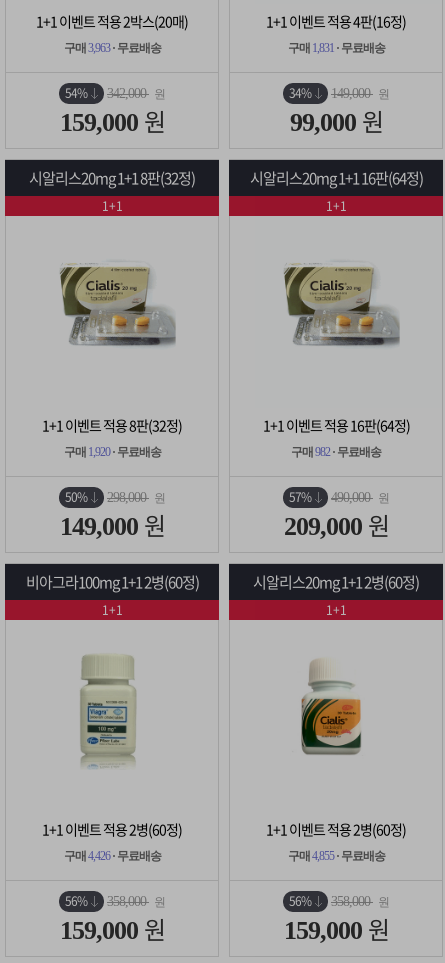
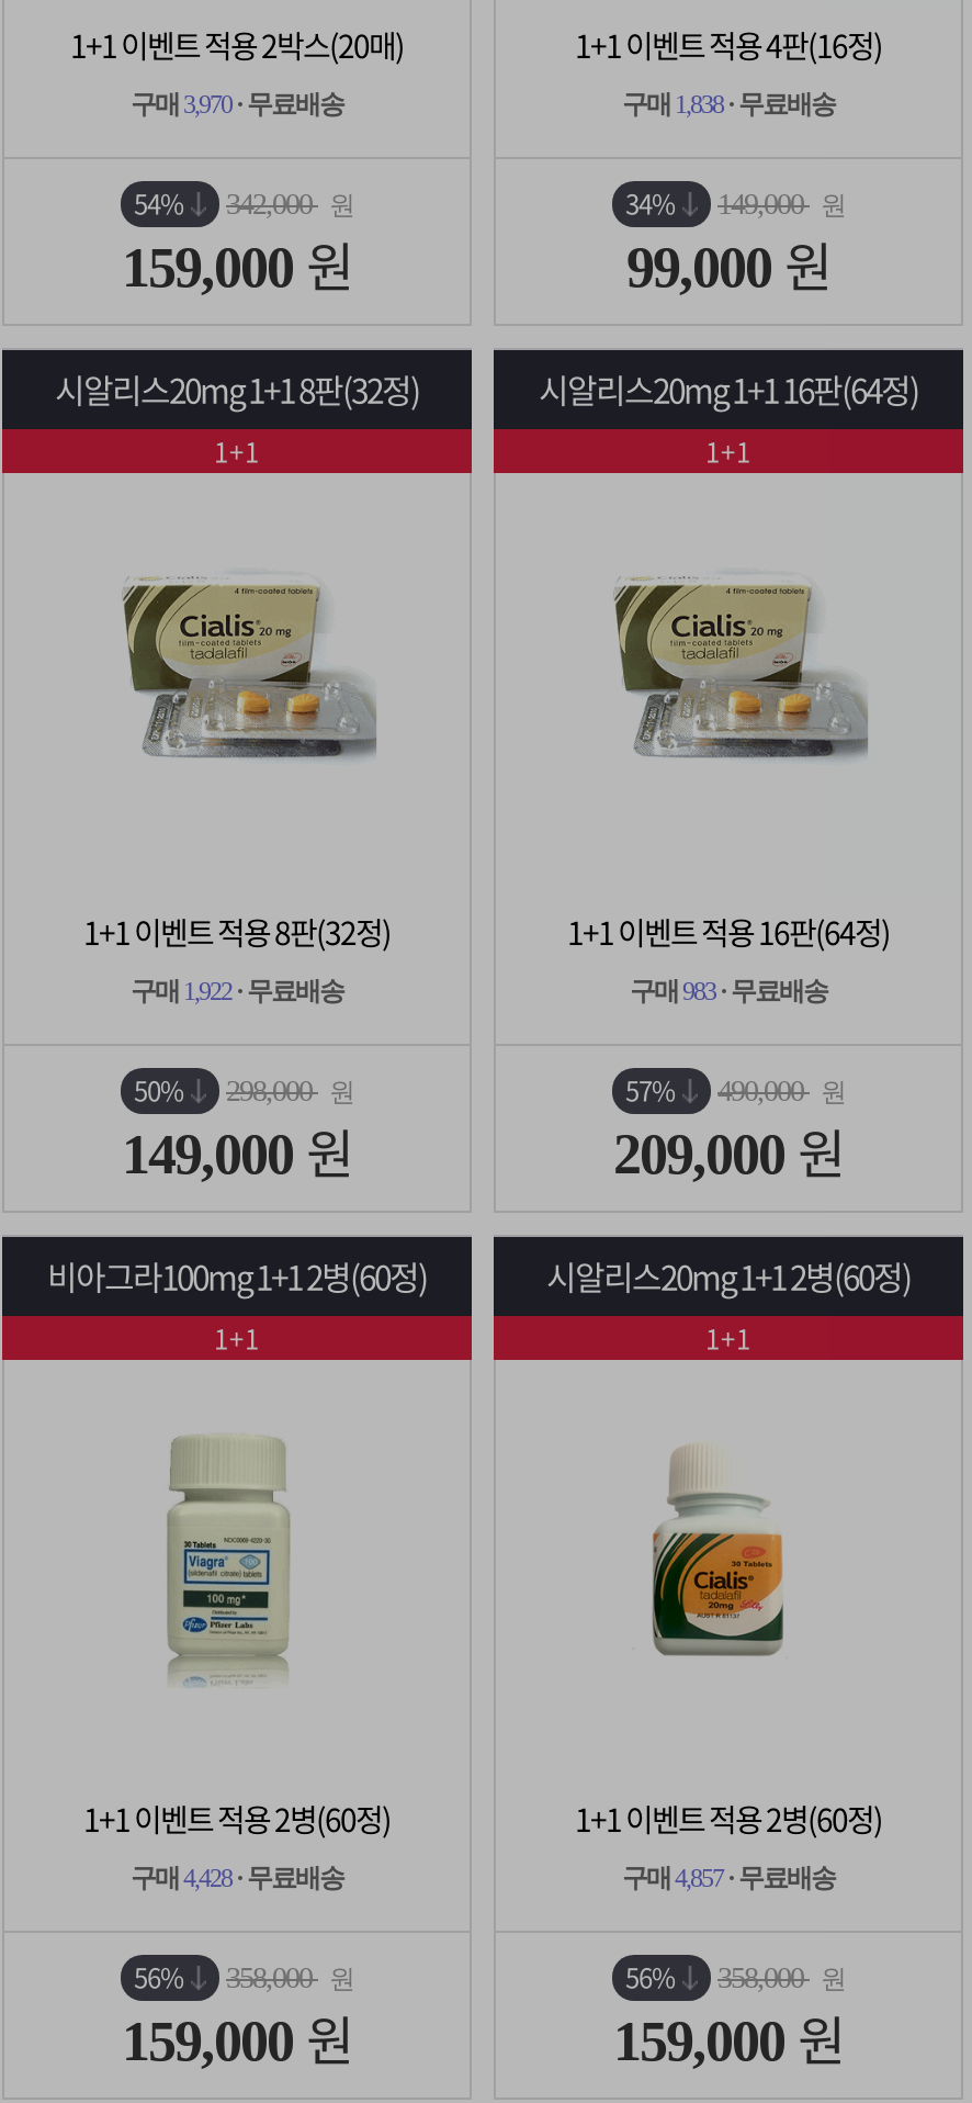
- 구매 3,963 · 무료배송
+ 구매 3,970 · 무료배송

- 구매 1,831 · 무료배송
+ 구매 1,838 · 무료배송

- 구매 1,920 · 무료배송
+ 구매 1,922 · 무료배송

- 구매 982 · 무료배송
+ 구매 983 · 무료배송

- 구매4,426 · 무료배송
+ 구매4,428 · 무료배송

- 구매4,855 · 무료배송
+ 구매4,857 · 무료배송
